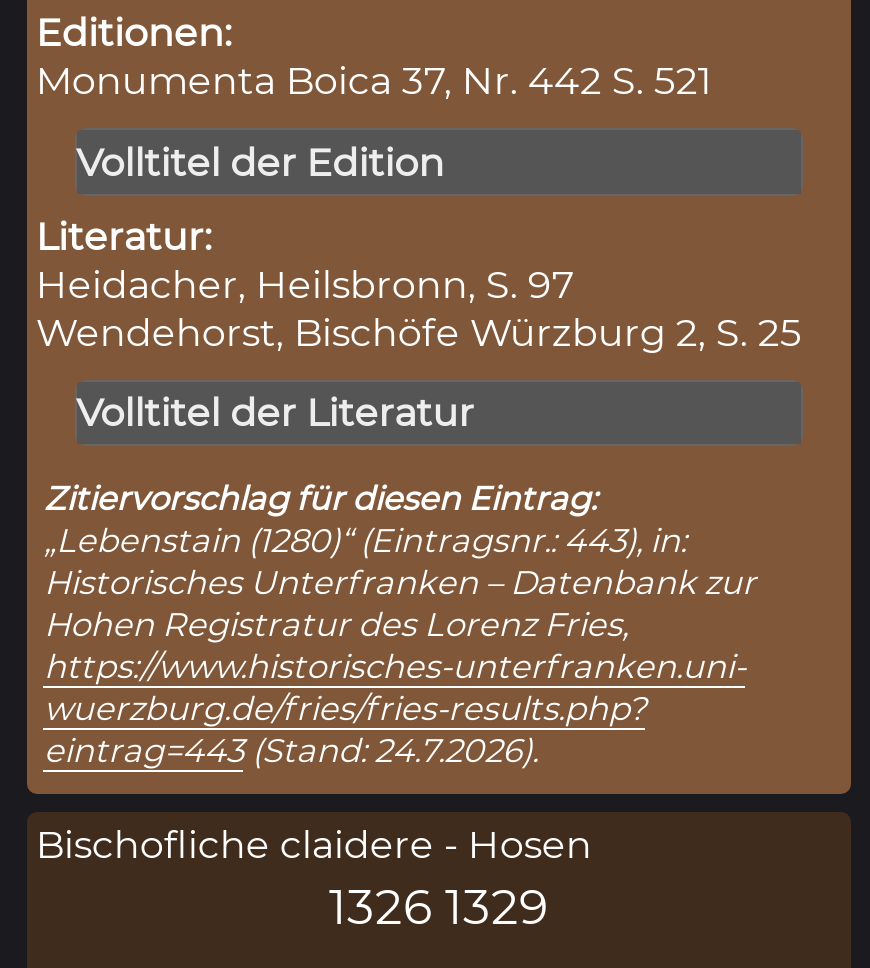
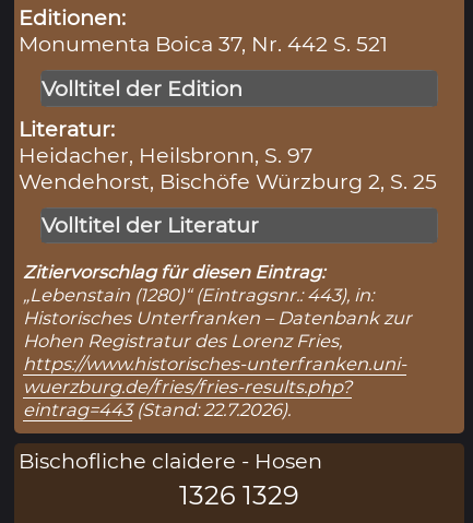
- eintrag=443(Stand: 24.7.2026).
+ eintrag=443(Stand: 22.7.2026).
